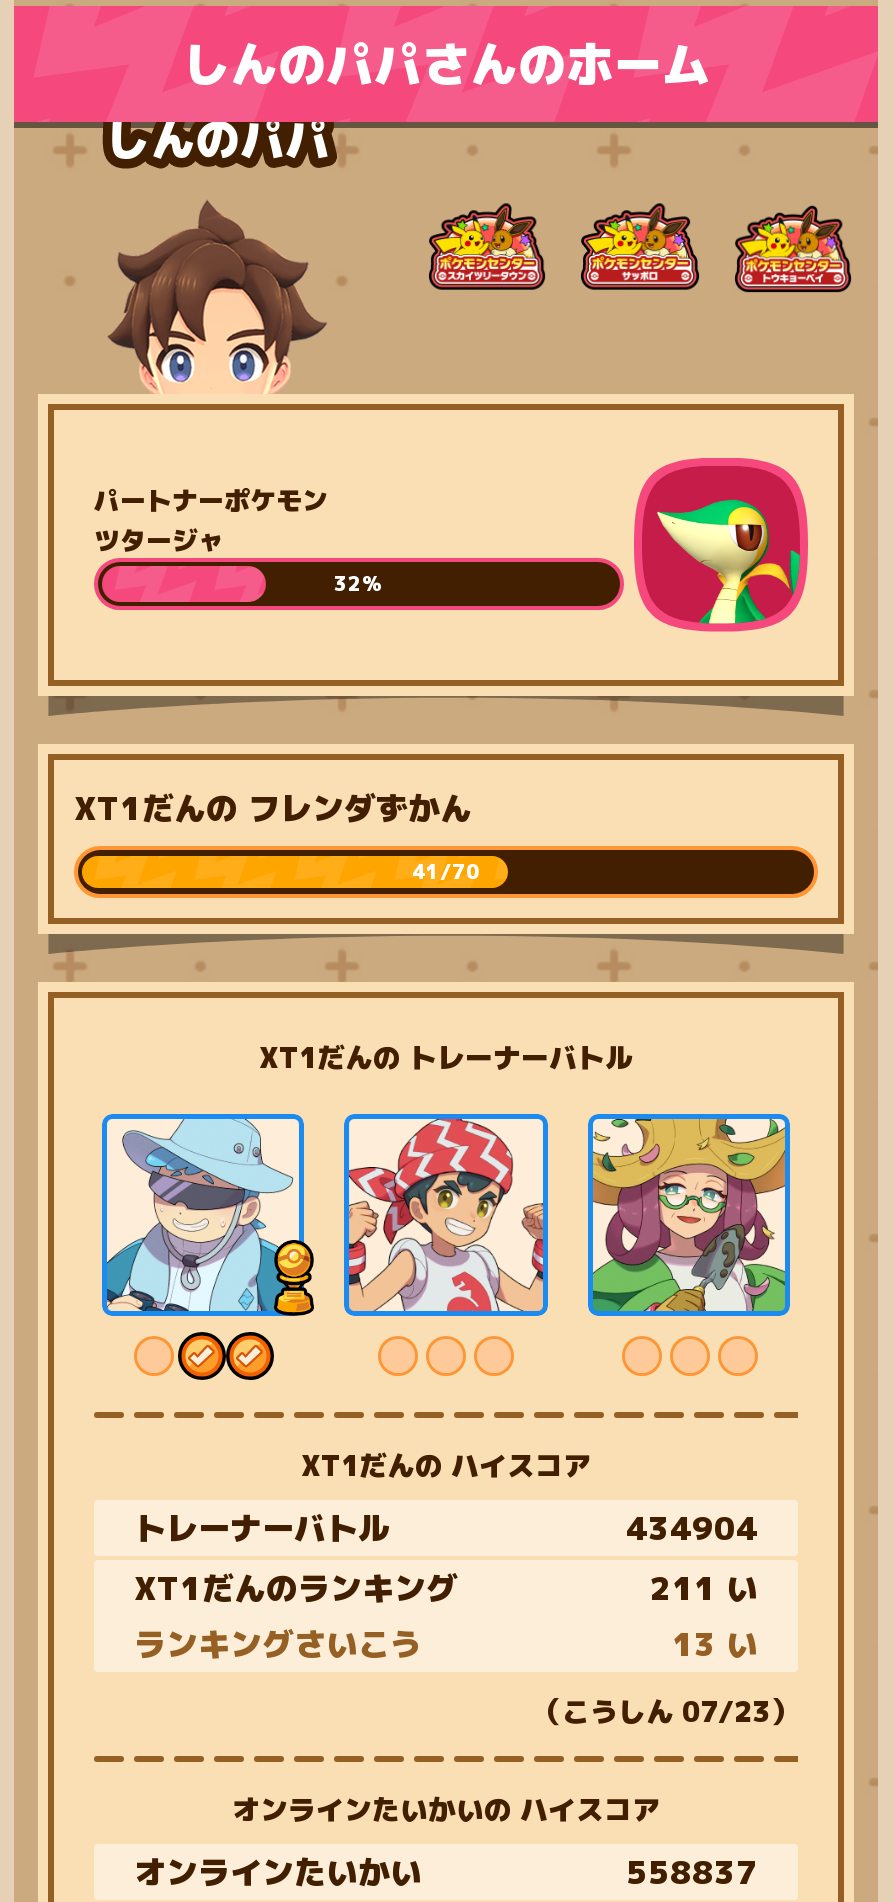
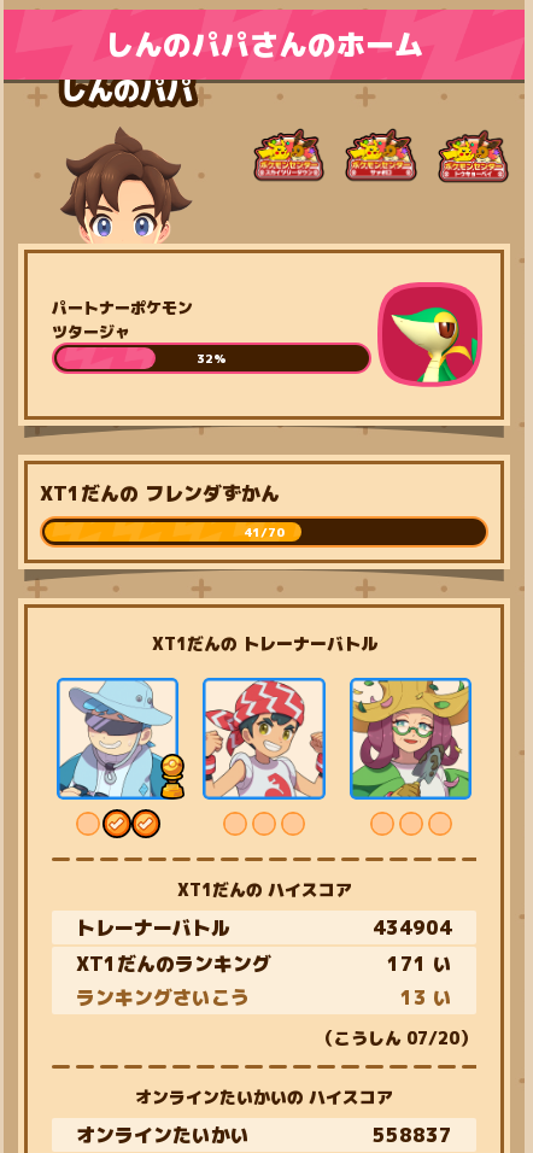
- 211 い
+ 171 い

- （こうしん07/23）
+ （こうしん07/20）
